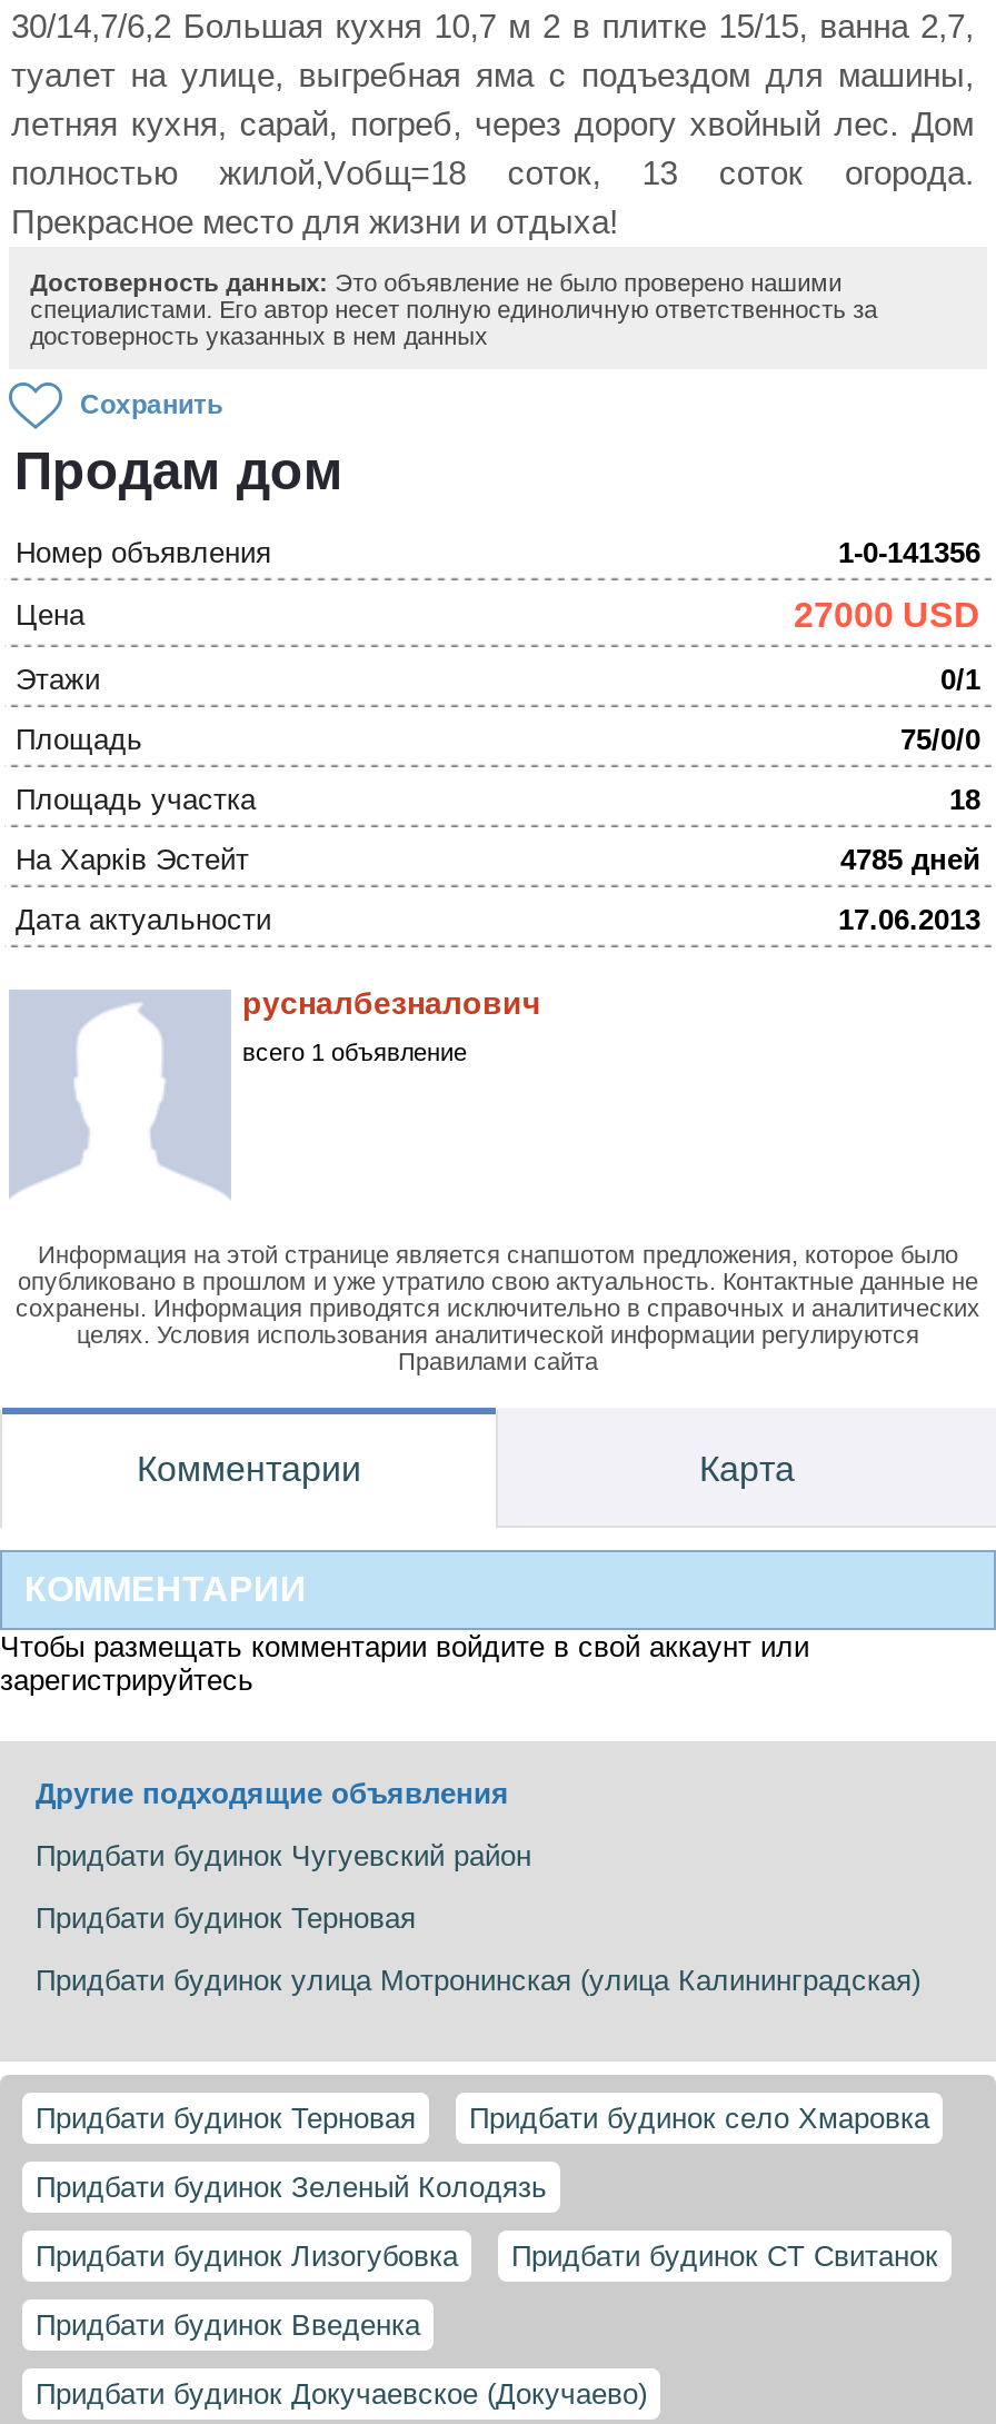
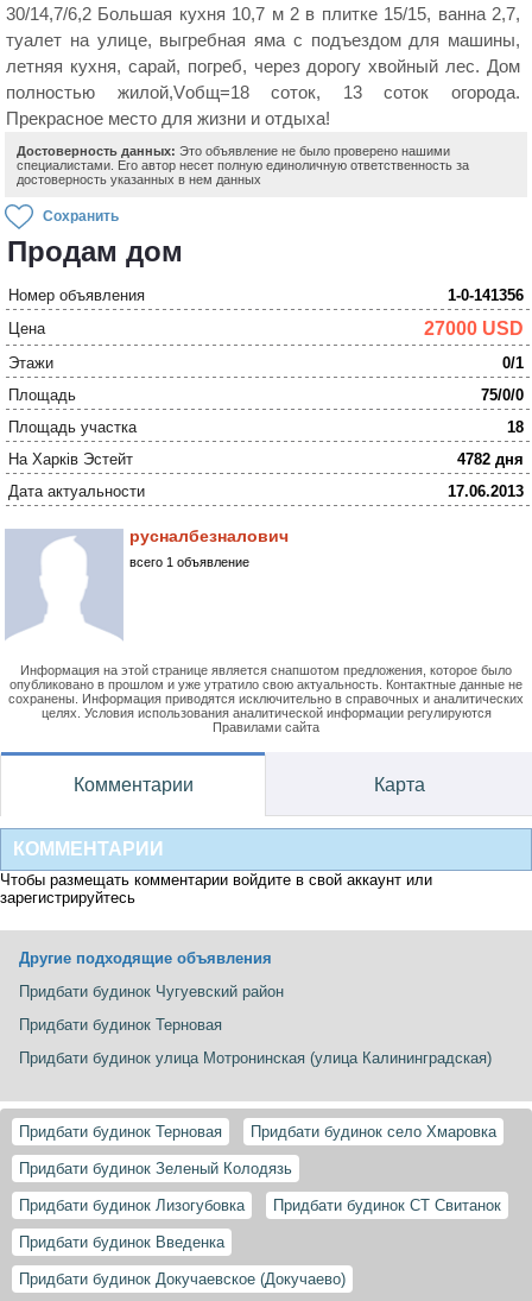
- 4785 дней
+ 4782 дня
